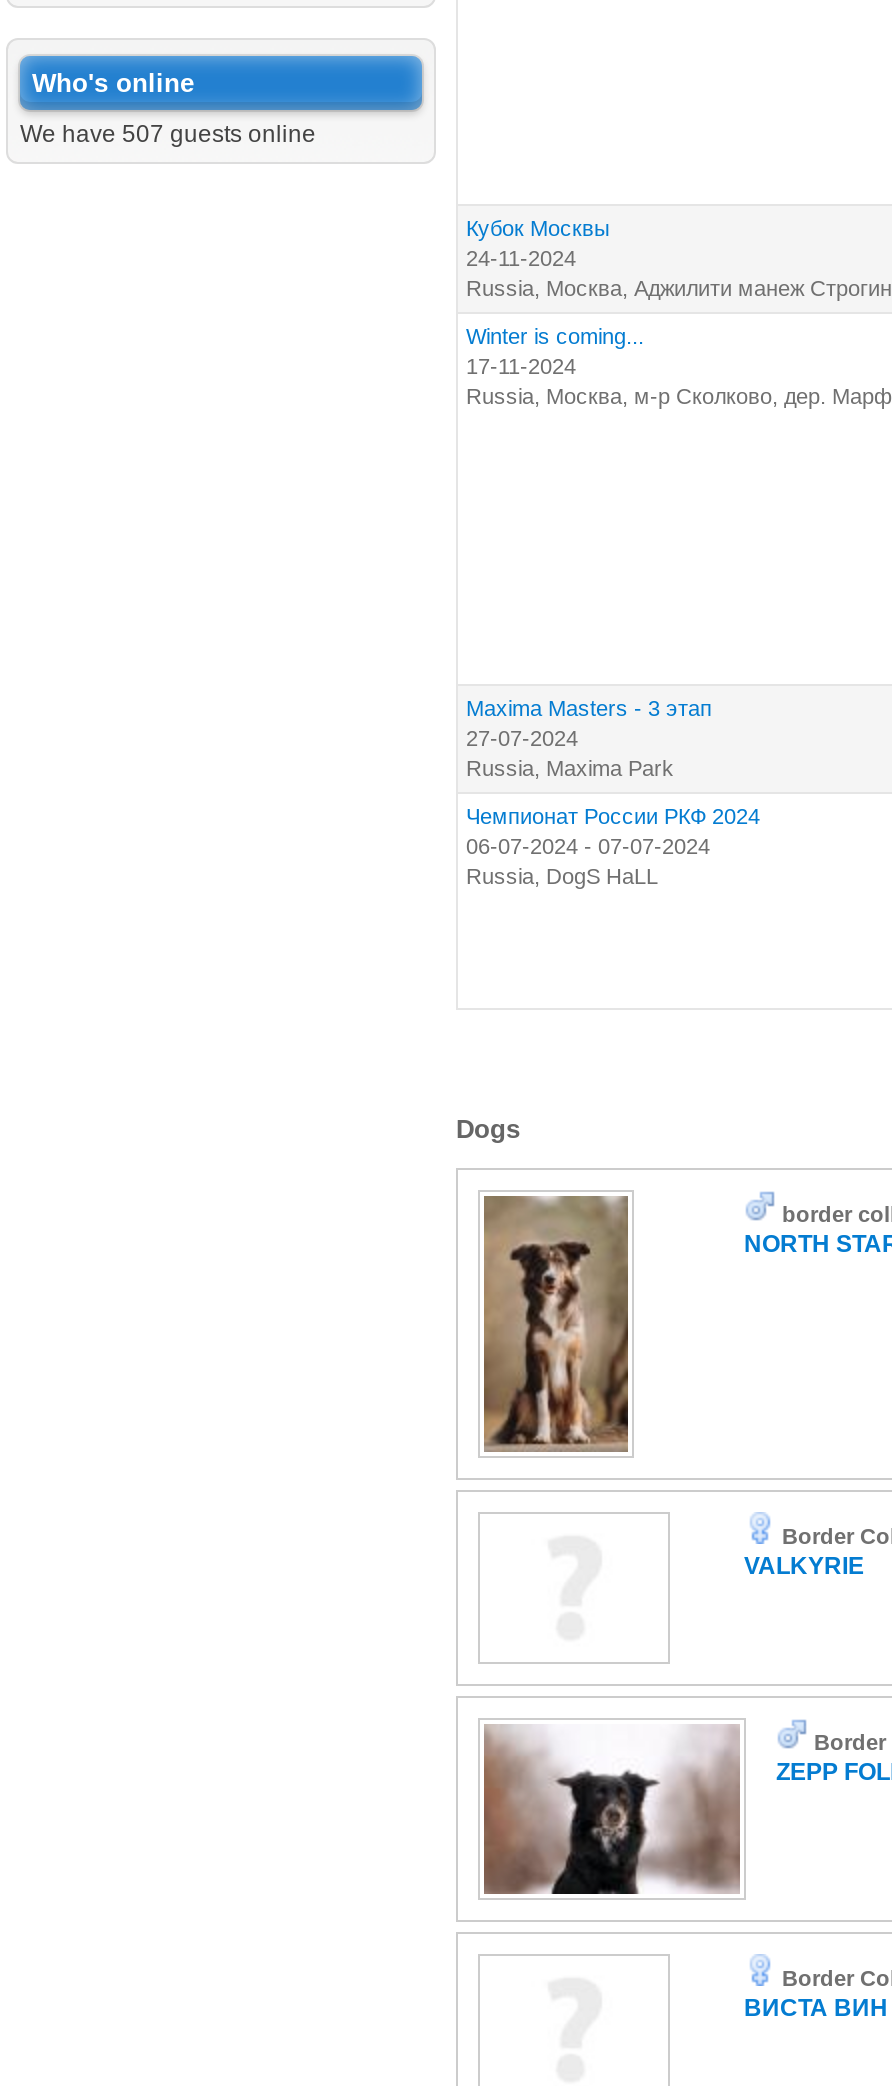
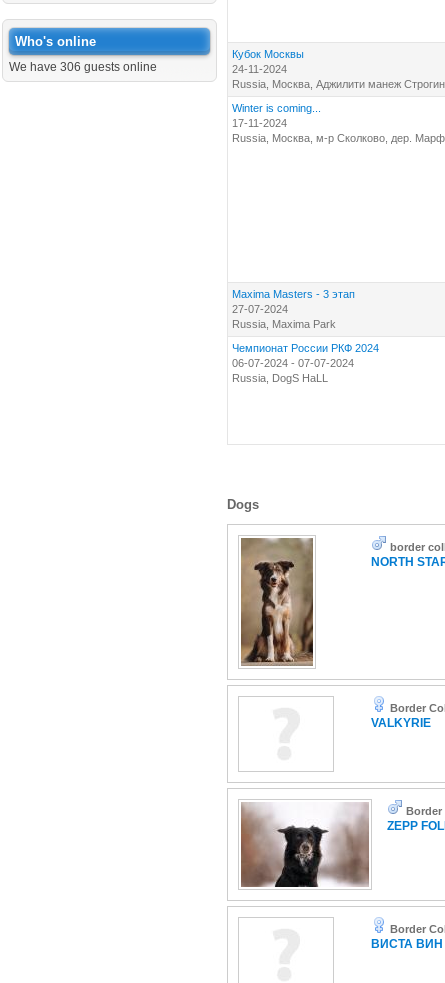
- We have 507 guests online
+ We have 306 guests online
